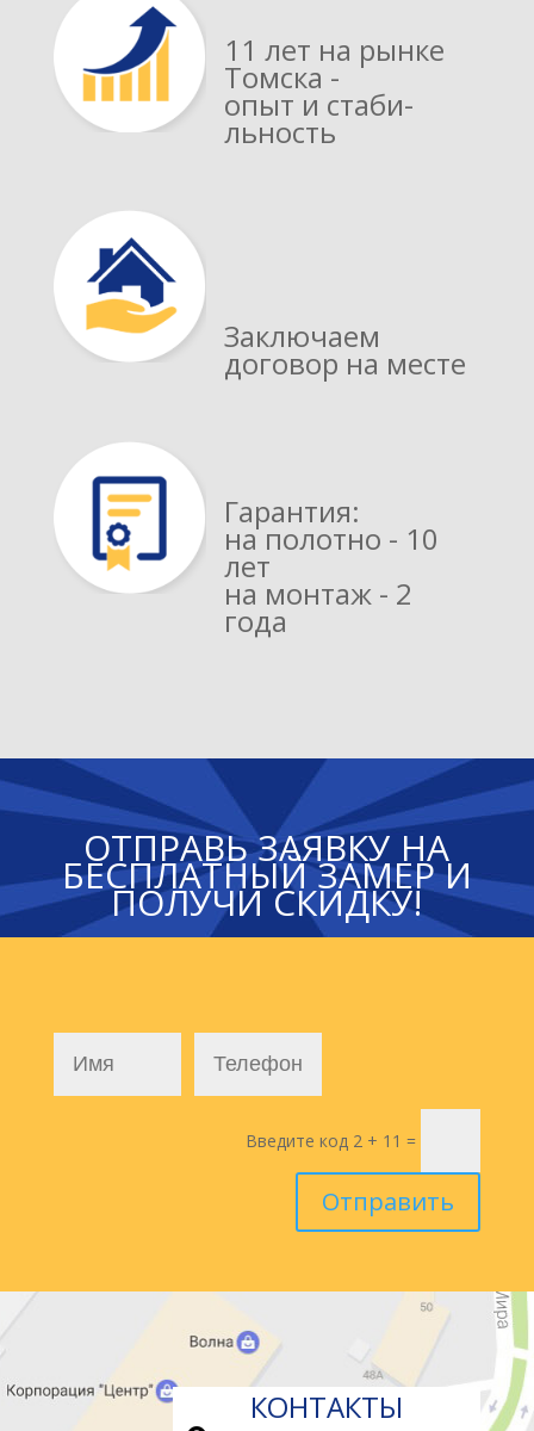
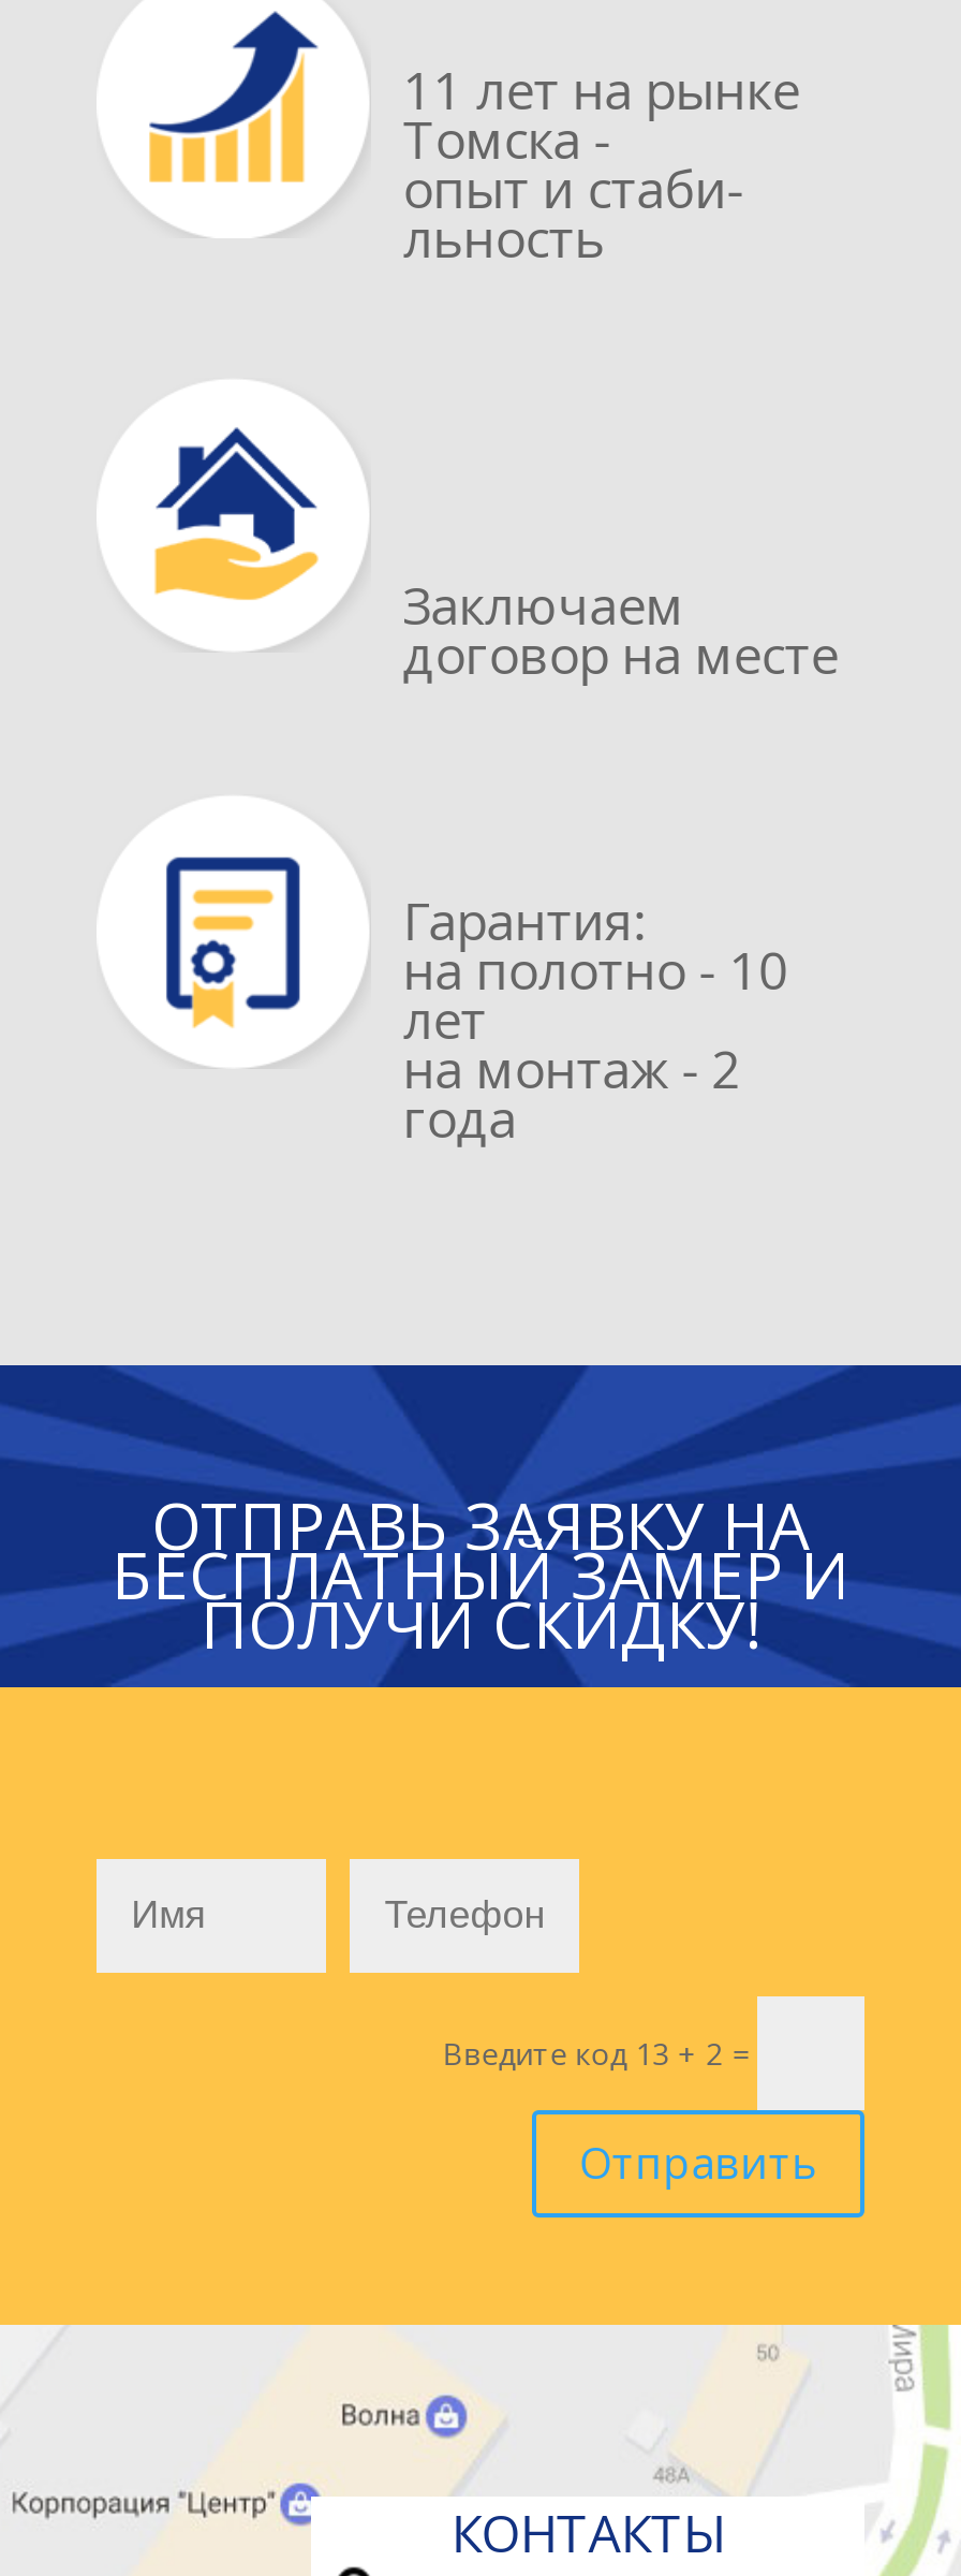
- Введите код 2 + 11 =
+ Введите код 13 + 2 =
